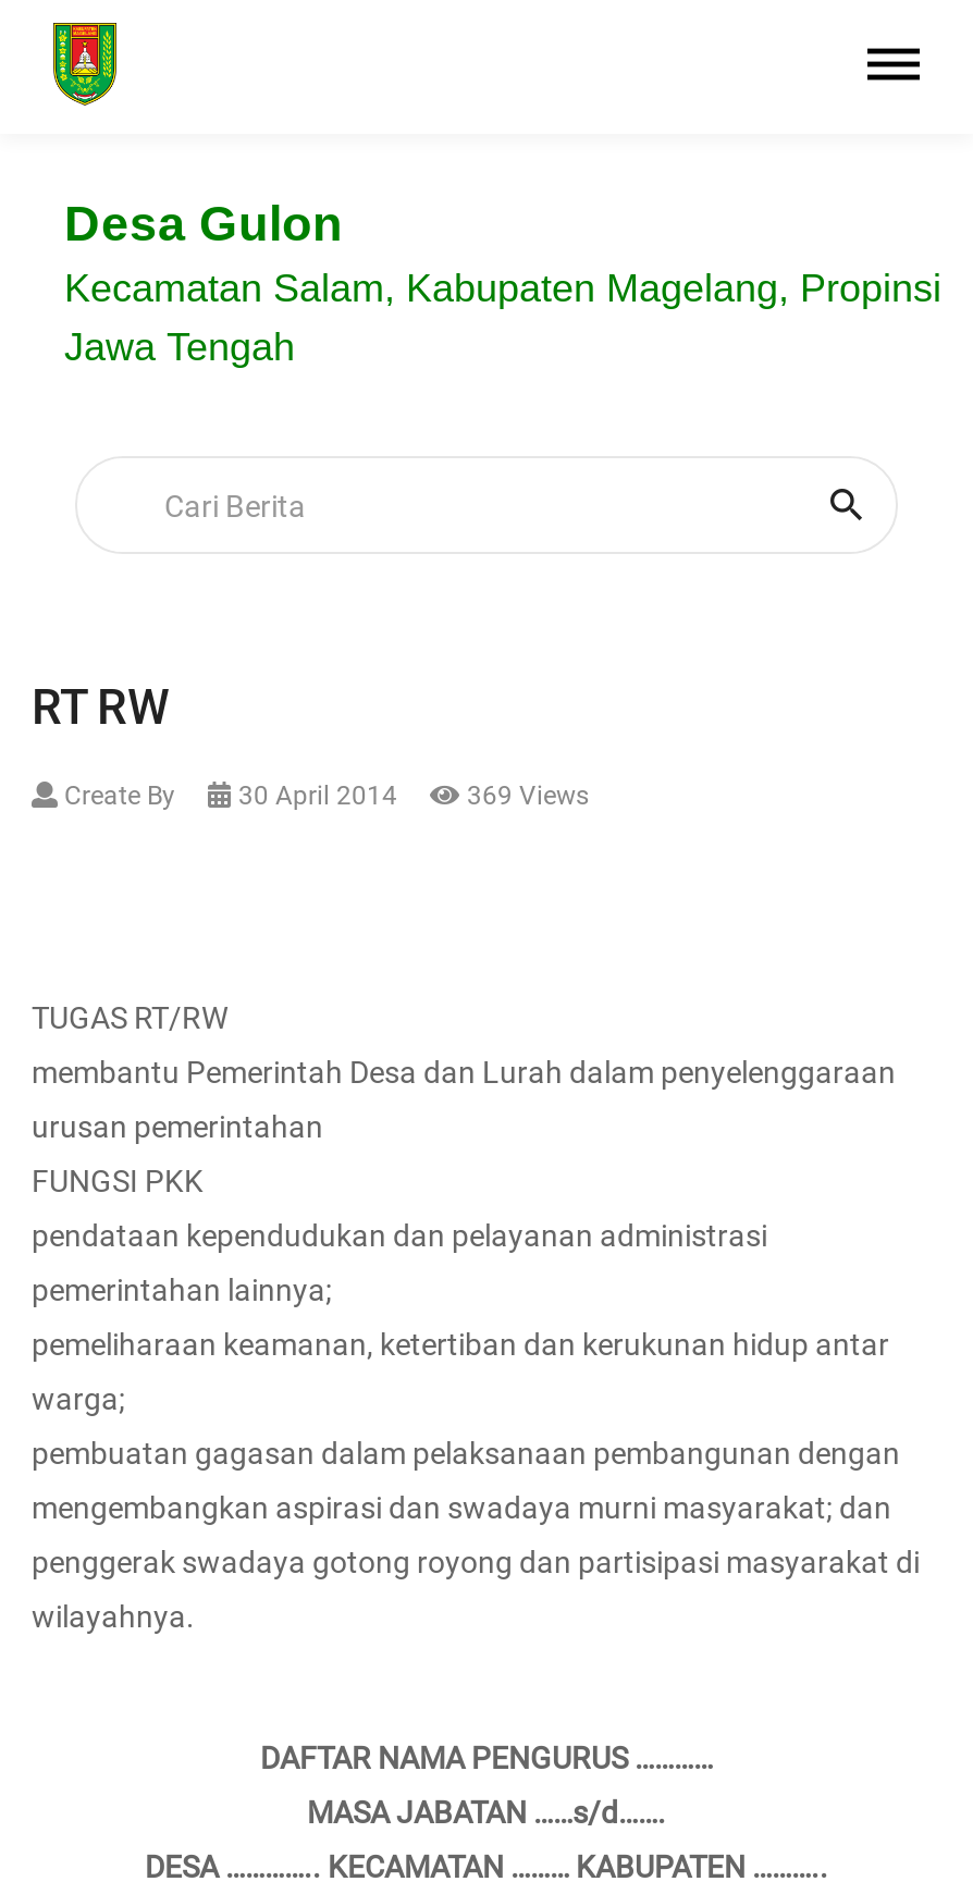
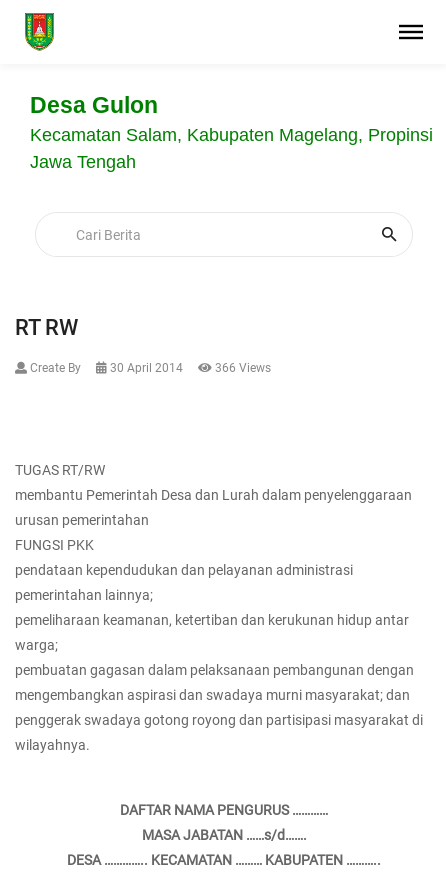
- 369 Views
+ 366 Views
